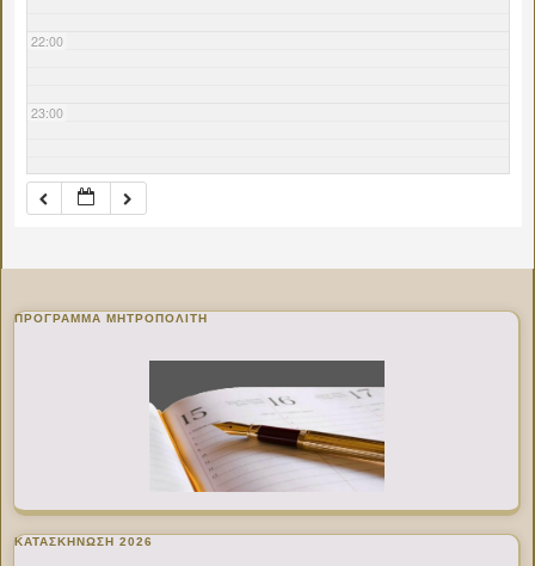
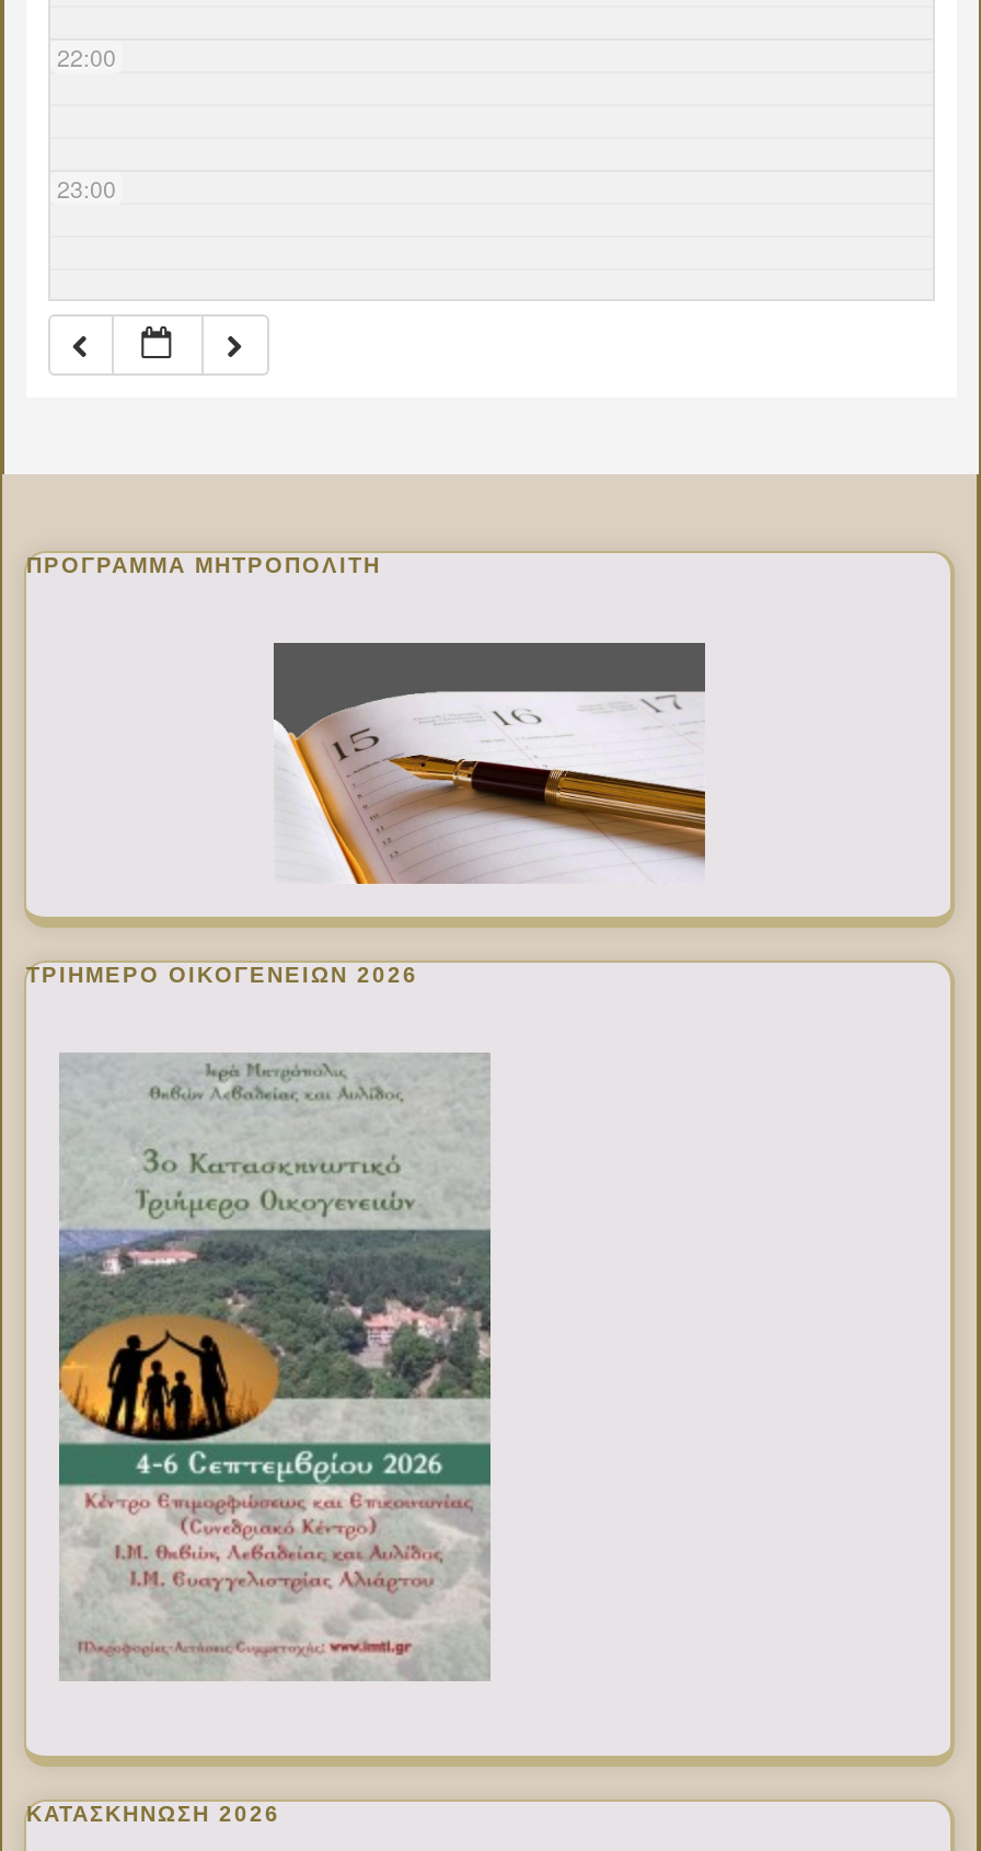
+ ΤΡΙΗΜΕΡΟ ΟΙΚΟΓΕΝΕΙΩΝ 2026

+ [image]
